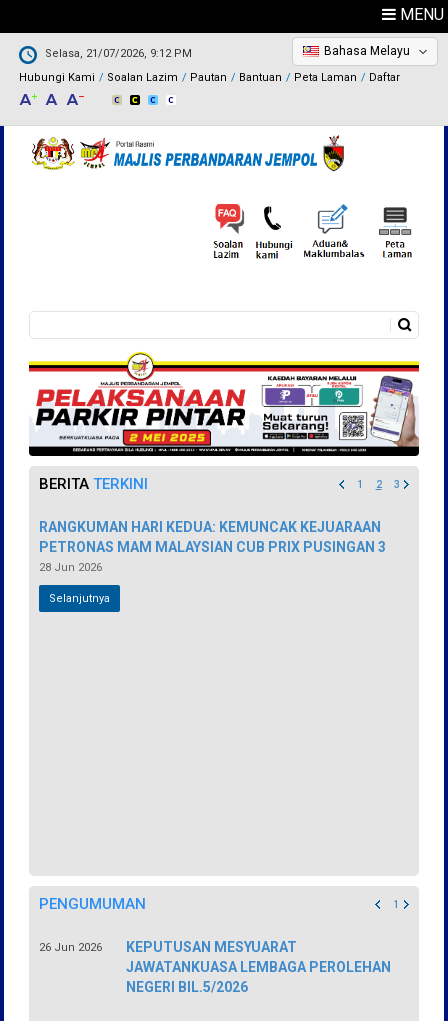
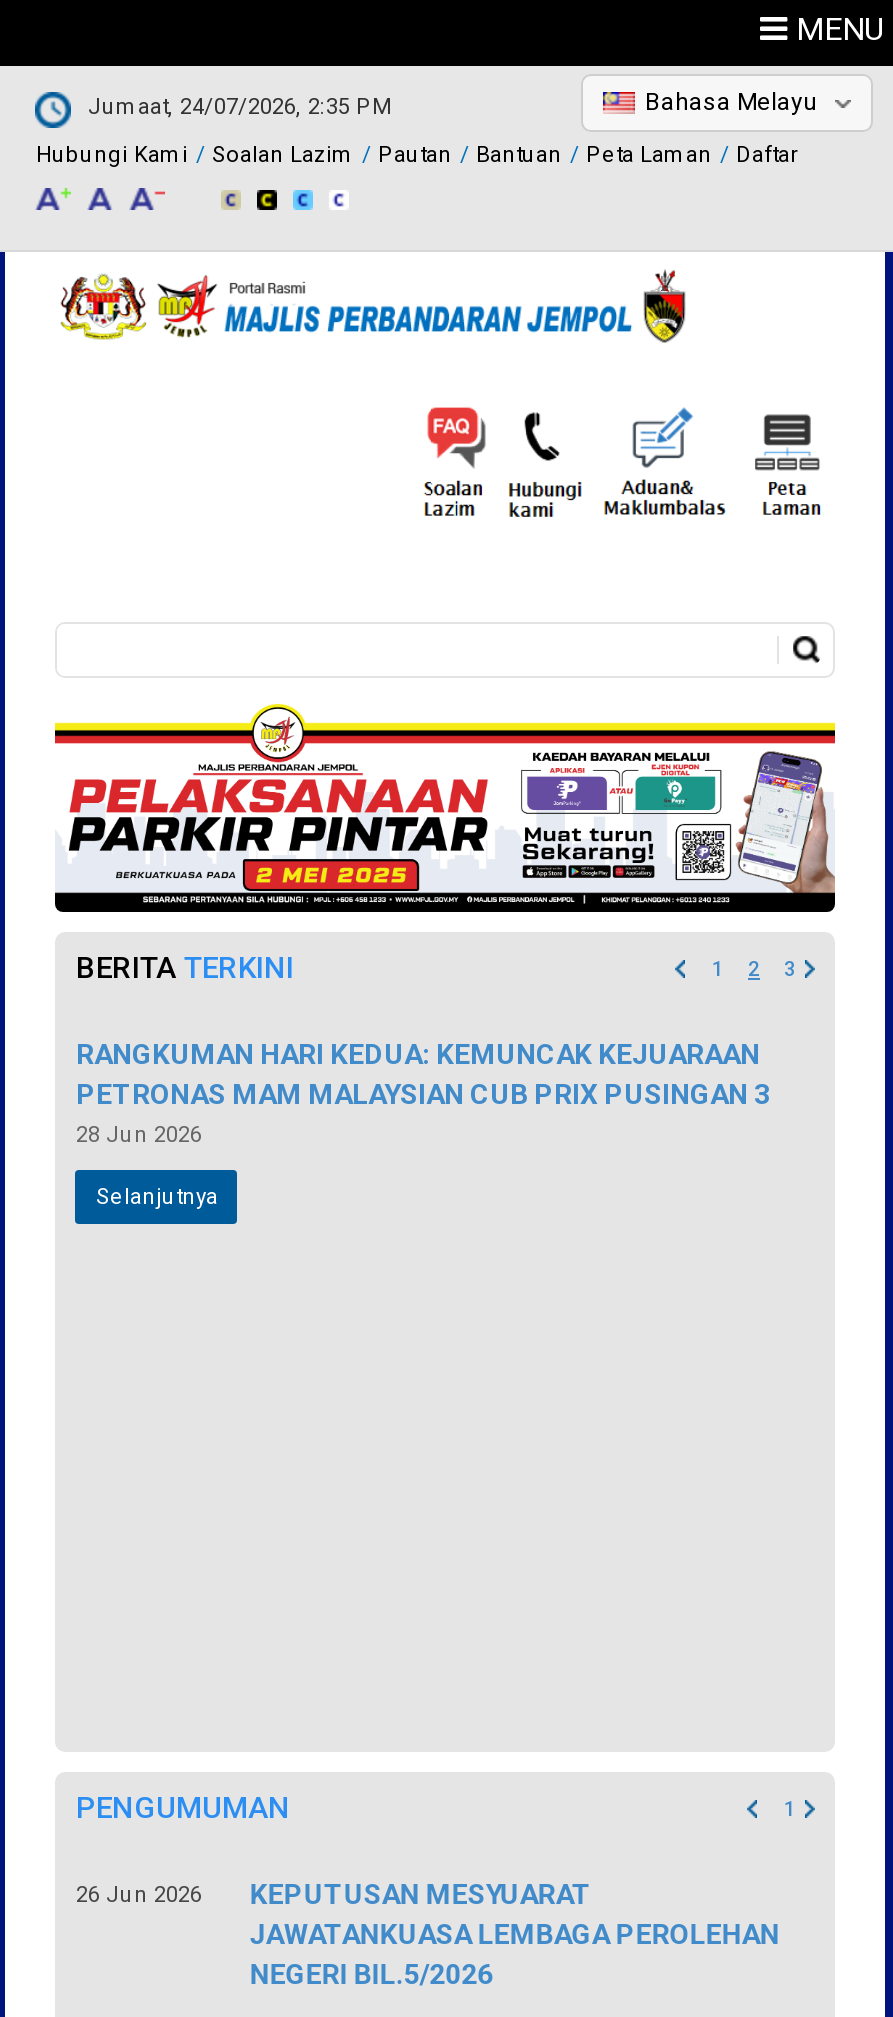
- Selasa, 21/07/2026, 9:12 PM
+ Jumaat, 24/07/2026, 2:35 PM
